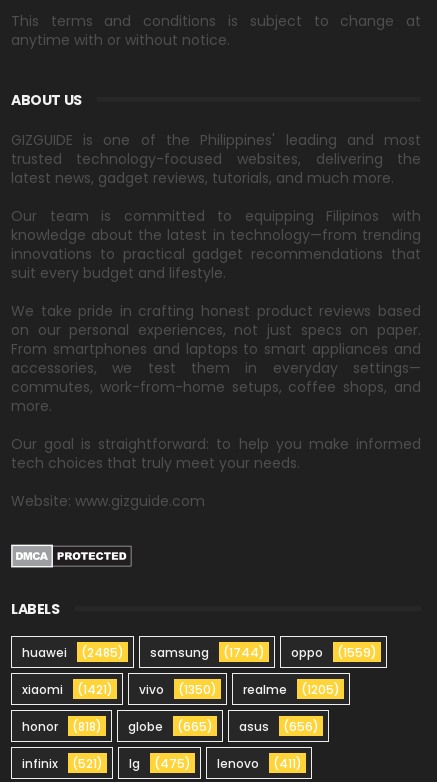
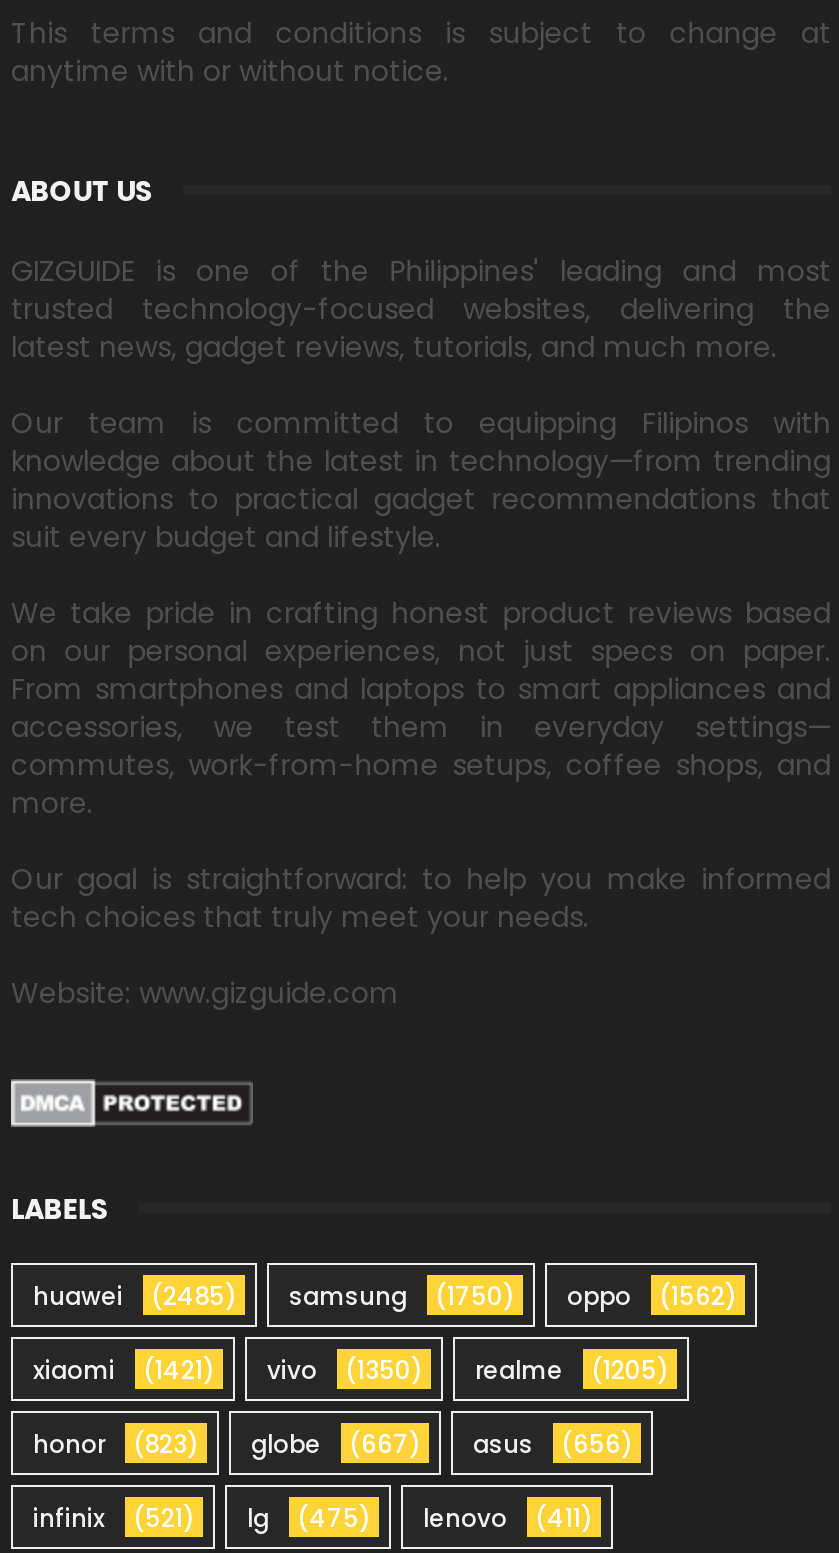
- (1744)
+ (1750)

- (1559)
+ (1562)

- (818)
+ (823)

- (665)
+ (667)
